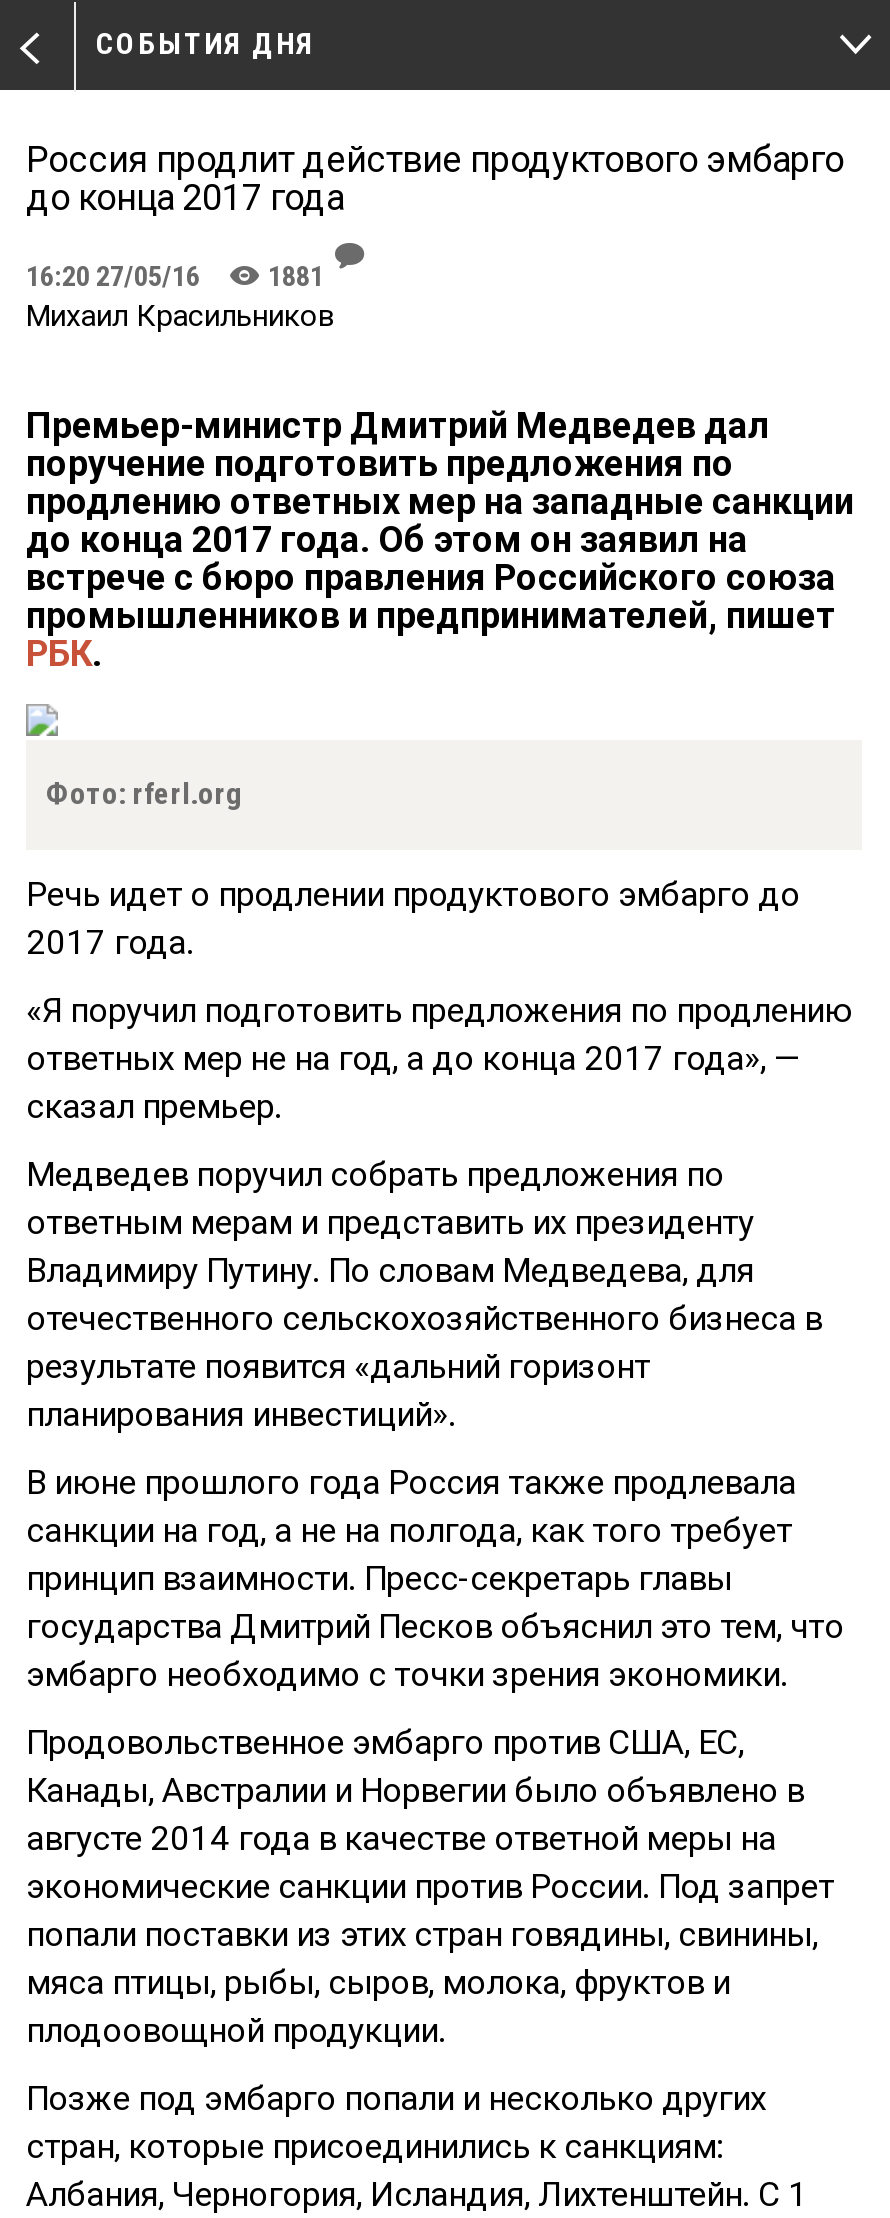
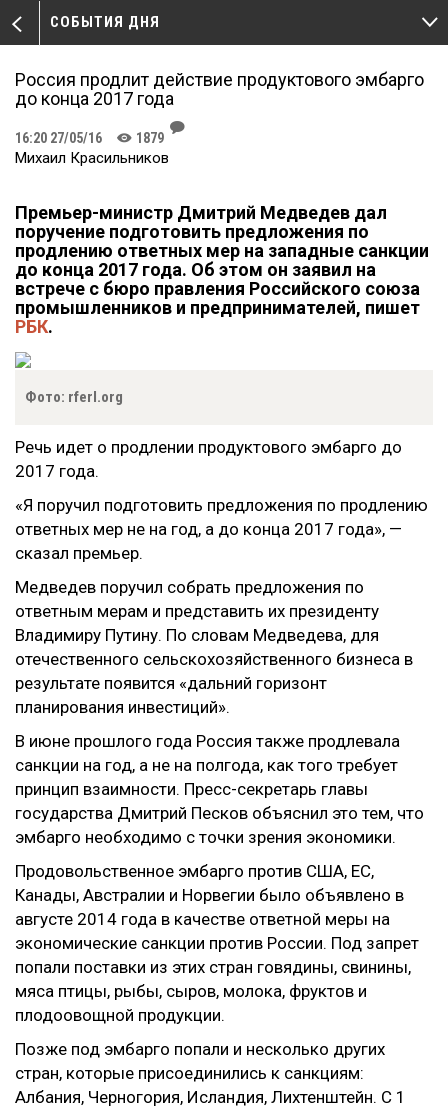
- 16:20 27/05/16 K 1881
+ 16:20 27/05/16 K 1879
